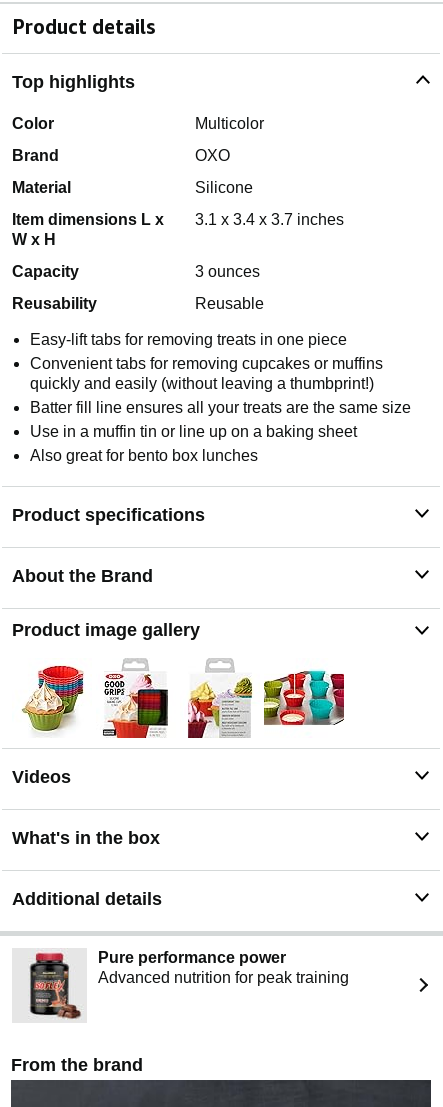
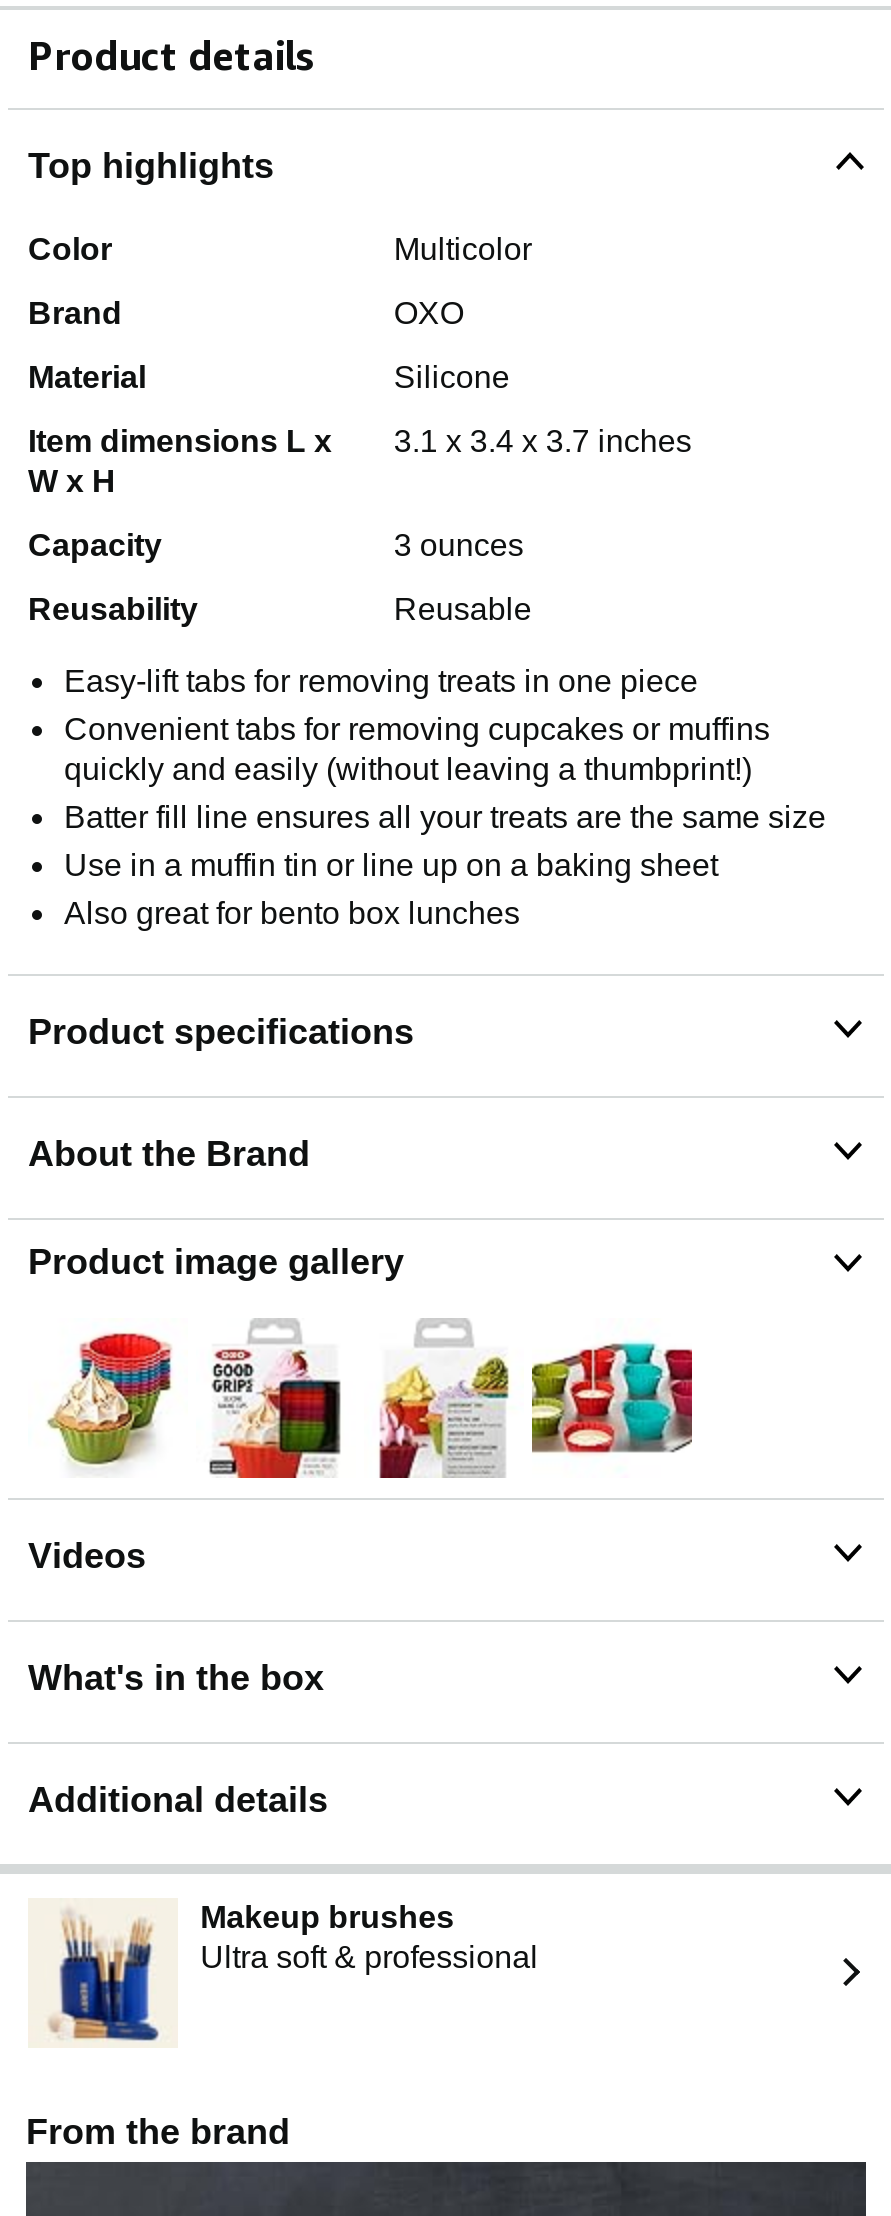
- [image]
- Pure performance power
- Advanced nutrition for peak training
+ [image]
+ Makeup brushes
+ Ultra soft & professional
